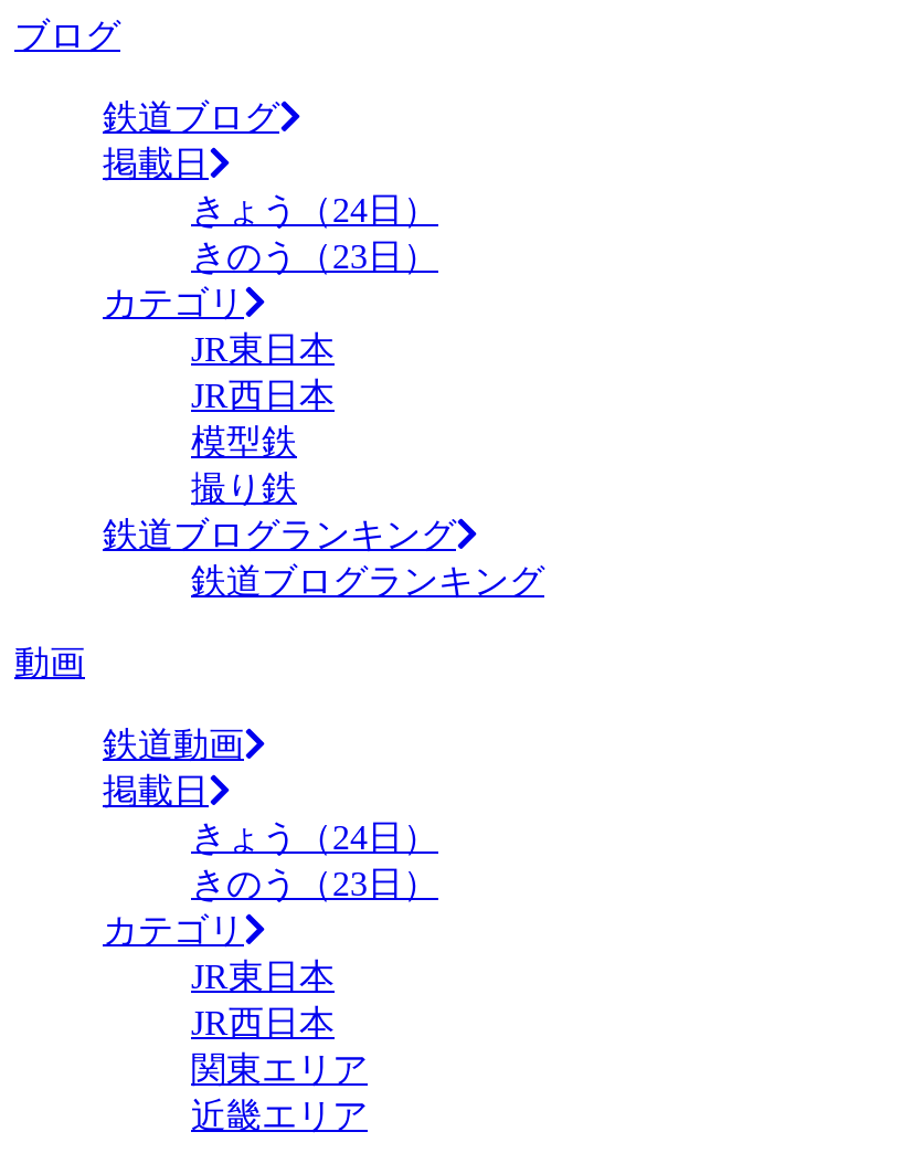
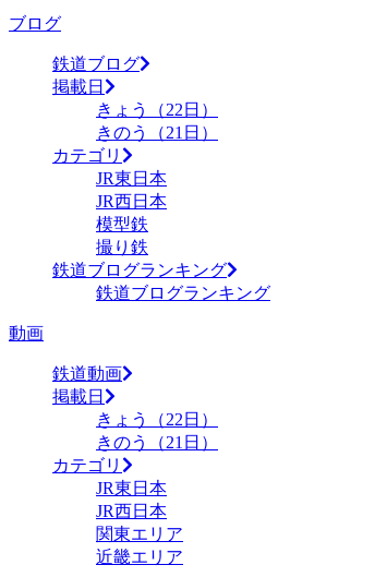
- きょう（24日）
+ きょう（22日）

- きのう（23日）
+ きのう（21日）

- きょう（24日）
+ きょう（22日）

- きのう（23日）
+ きのう（21日）
